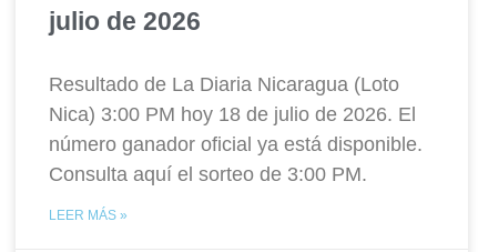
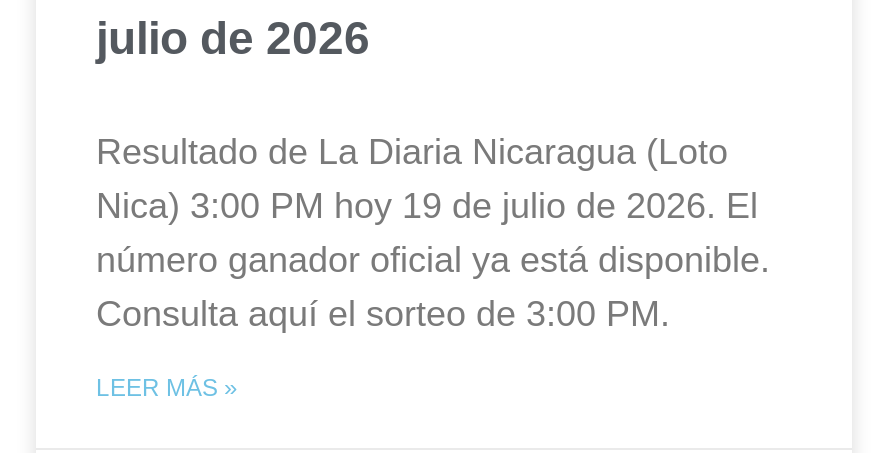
- Nica) 3:00 PM hoy 18 de julio de 2026. El
+ Nica) 3:00 PM hoy 19 de julio de 2026. El
